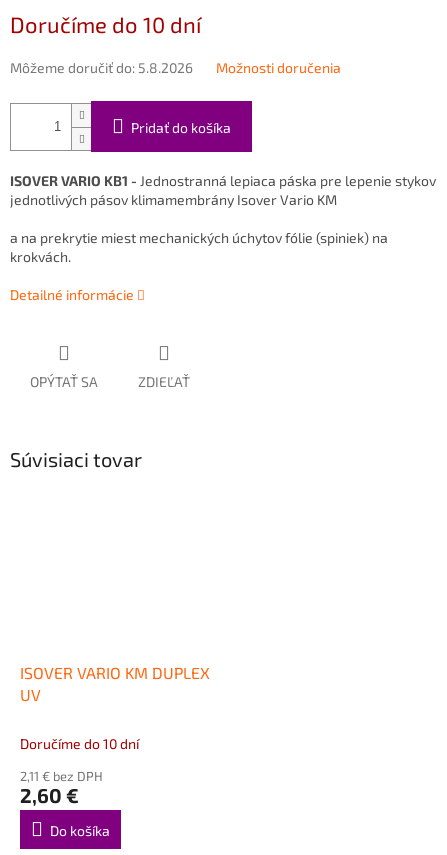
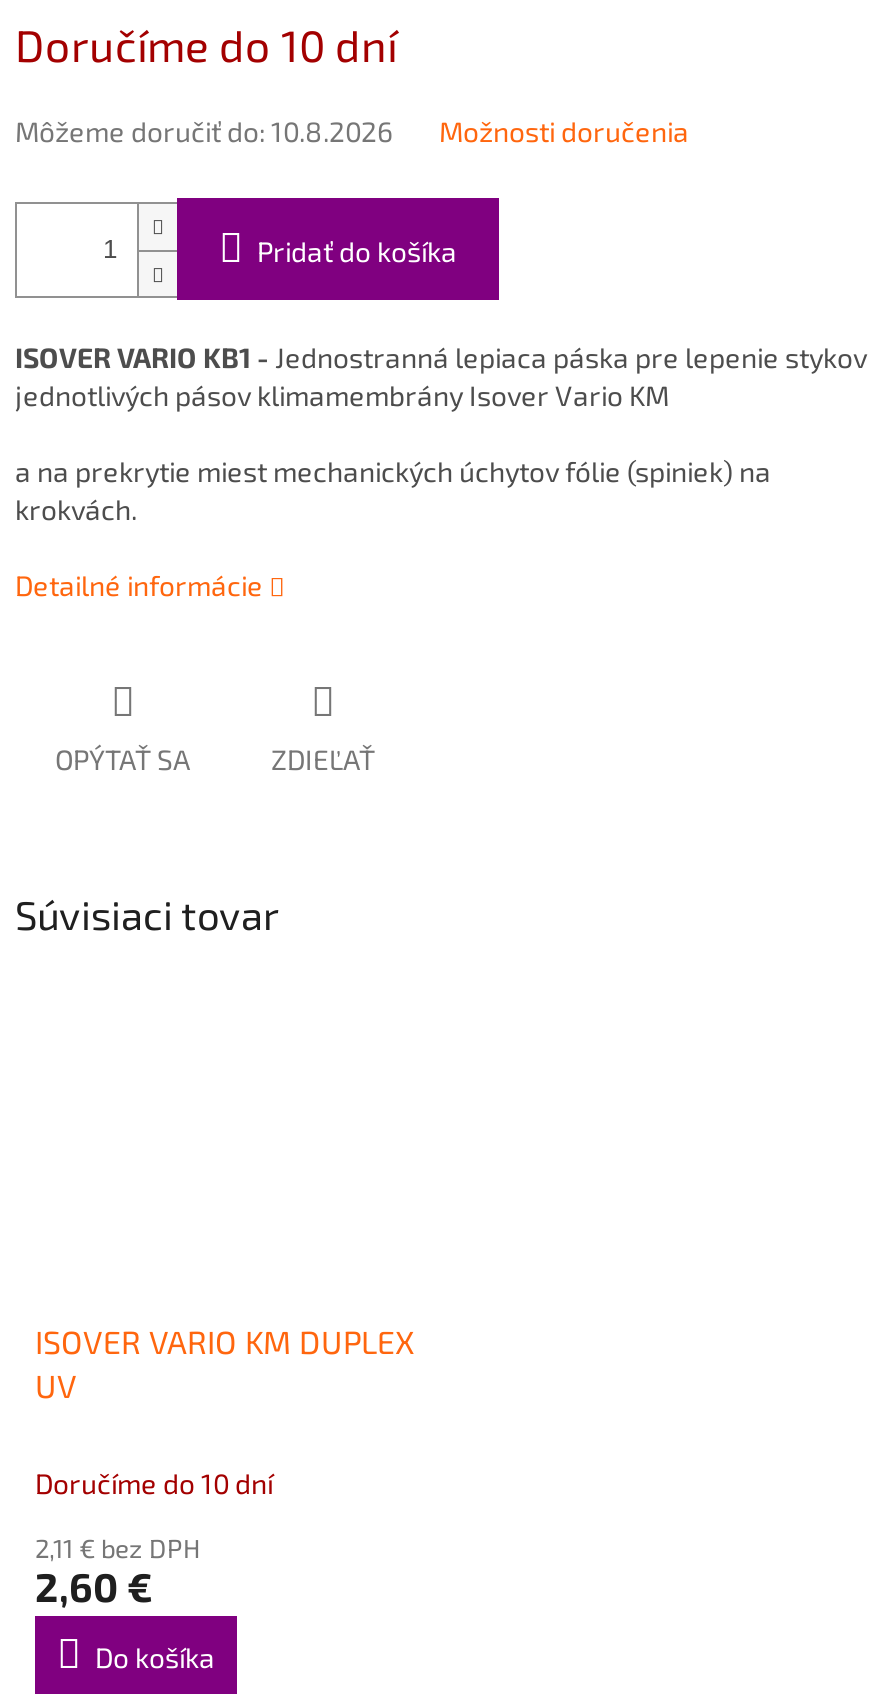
- Môžeme doručiť do: 5.8.2026
+ Môžeme doručiť do: 10.8.2026
